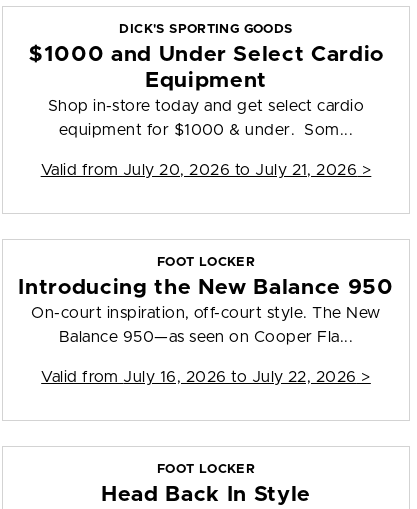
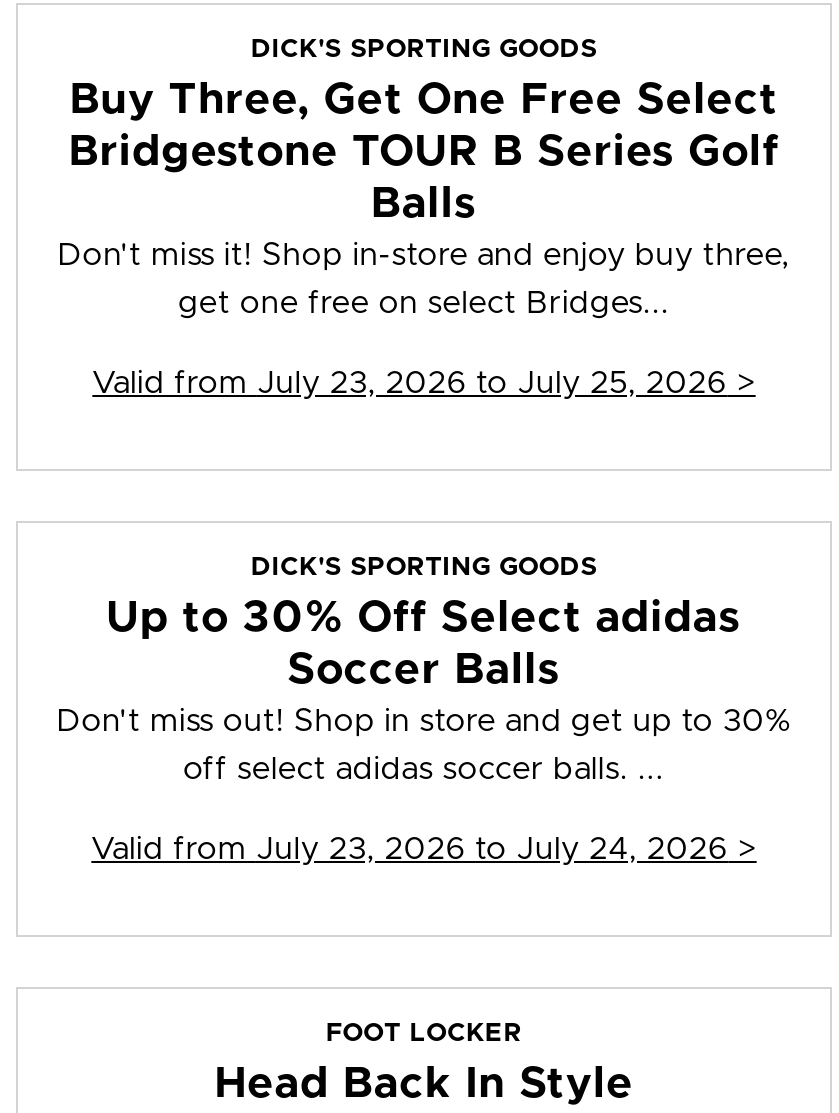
- $1000 and Under Select Cardio
- Equipment
- Shop in-store today and get select cardio
+ Buy Three, Get One Free Select
+ Bridgestone TOUR B Series Golf
+ Balls
+ Don't miss it! Shop in-store and enjoy buy three,

- equipment for $1000 & under. Som...
+ get one free on select Bridges...

- Valid from July 20, 2026 to July 21, 2026 >
+ Valid from July 23, 2026 to July 25, 2026 >

- FOOT LOCKER
- Introducing the New Balance 950
- On-court inspiration, off-court style. The New
+ DICK'S SPORTING GOODS
+ Up to 30% Off Select adidas
+ Soccer Balls
+ Don't miss out! Shop in store and get up to 30%

- Balance 950—as seen on Cooper Fla...
+ off select adidas soccer balls. ...

- Valid from July 16, 2026 to July 22, 2026 >
+ Valid from July 23, 2026 to July 24, 2026 >
